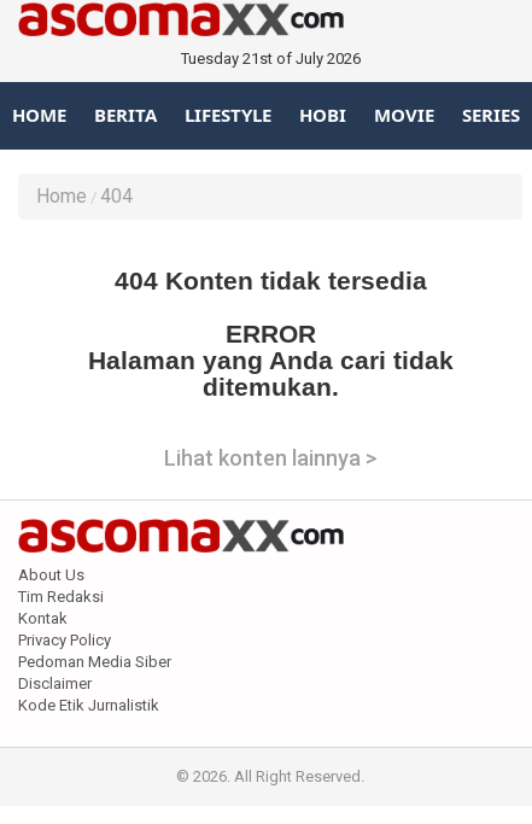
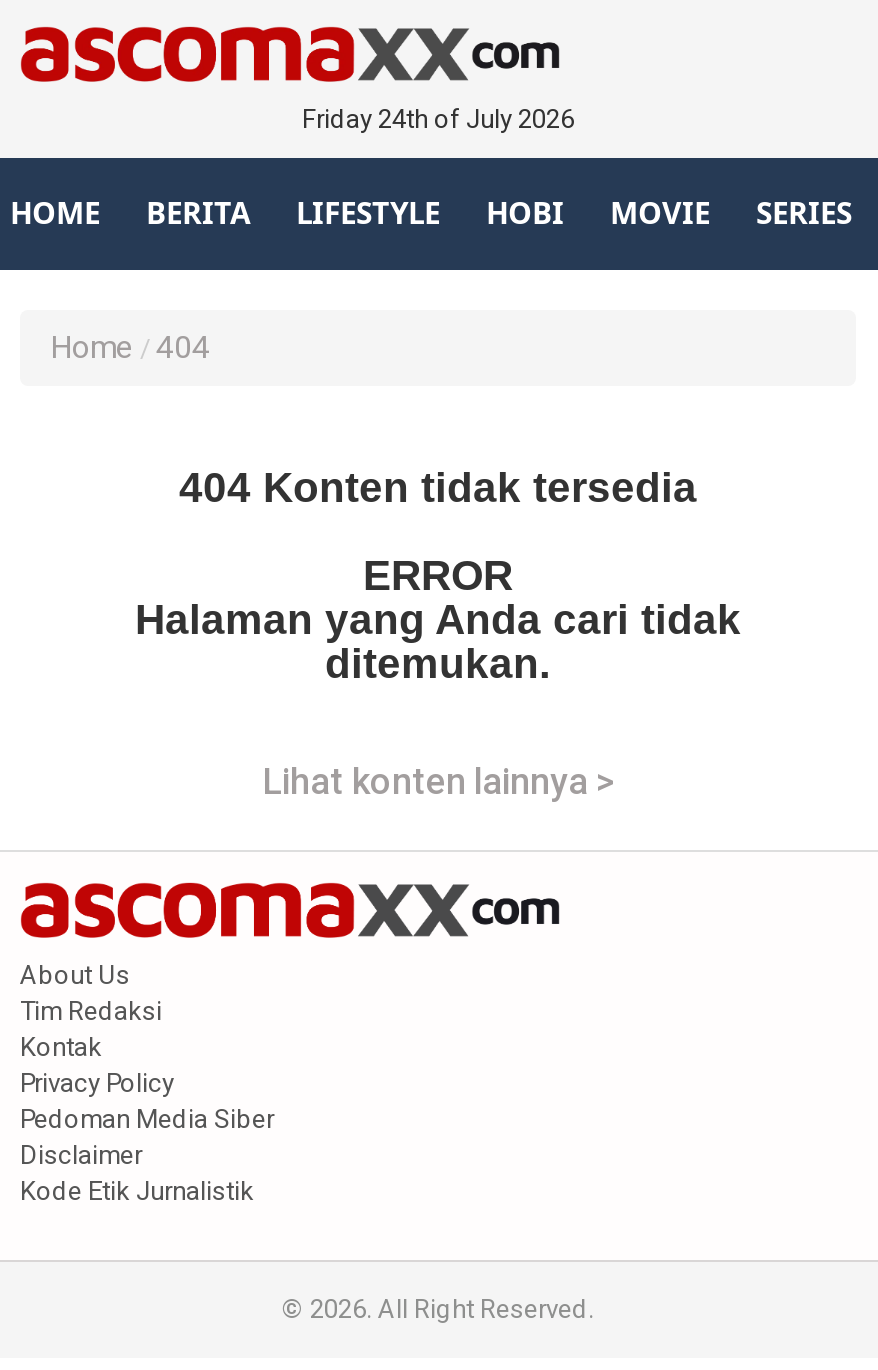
- Tuesday 21st of July 2026
+ Friday 24th of July 2026
